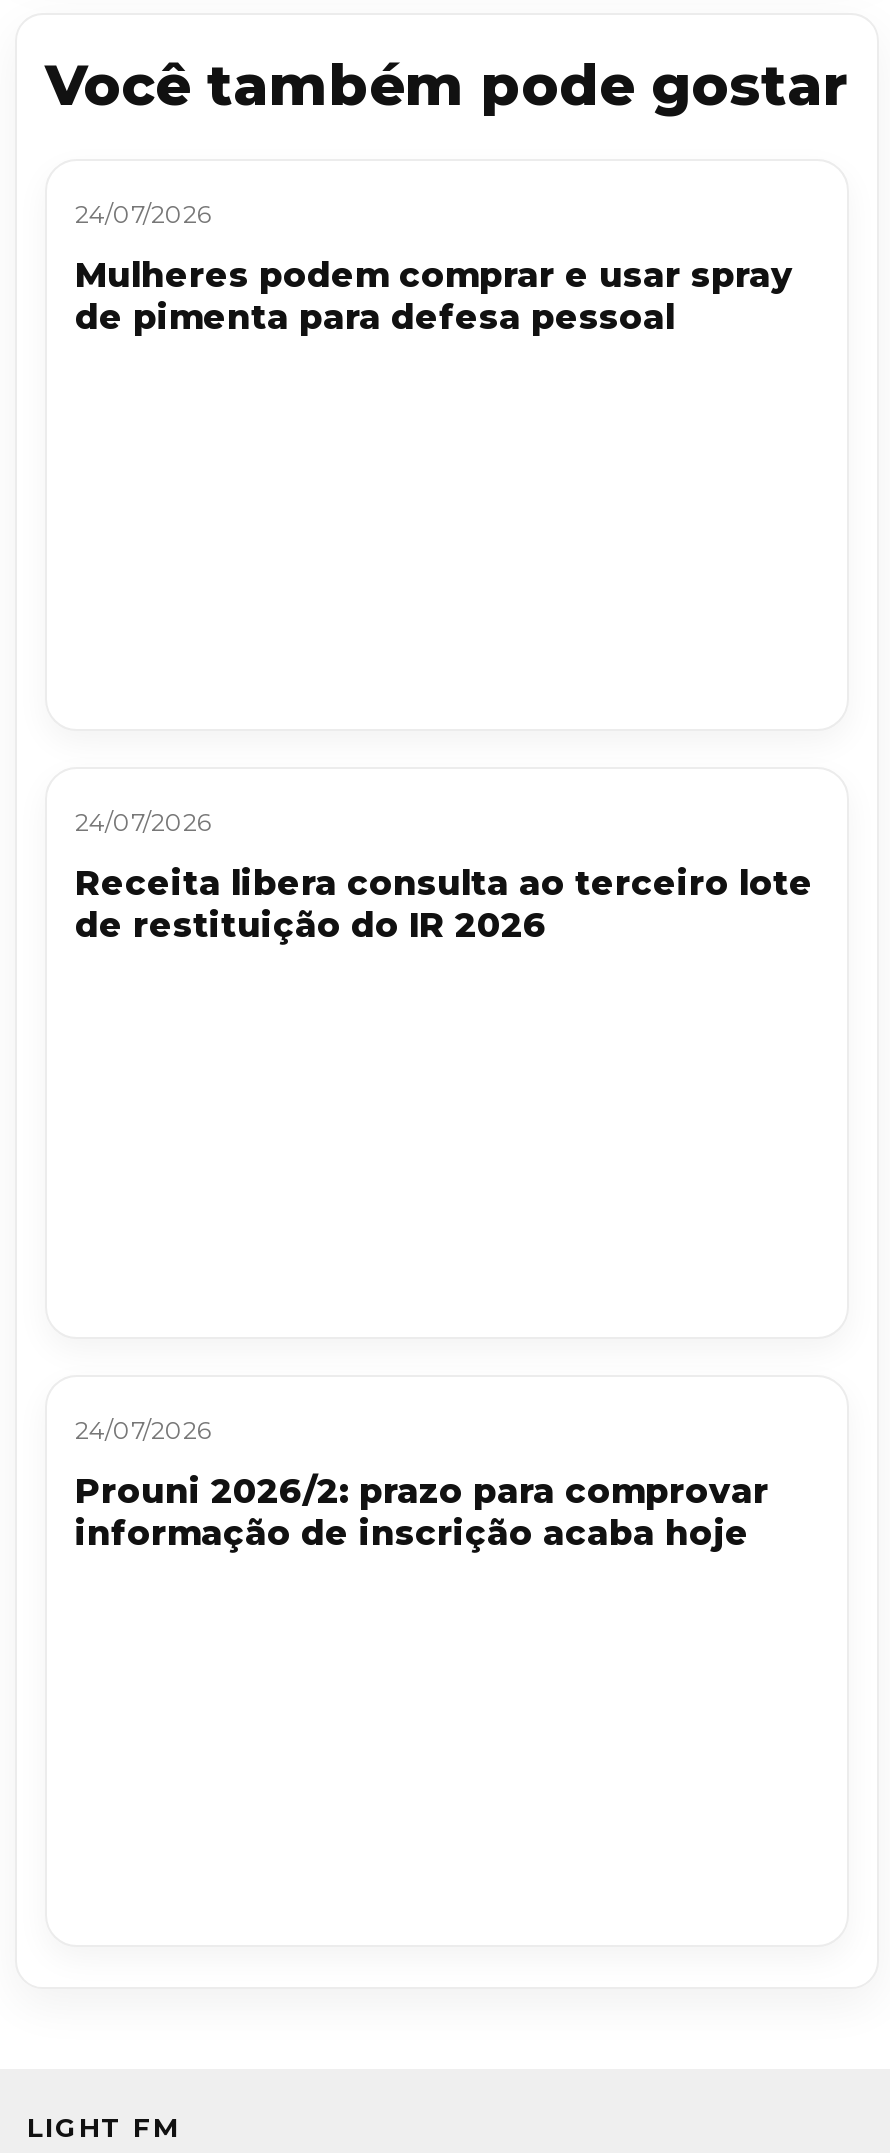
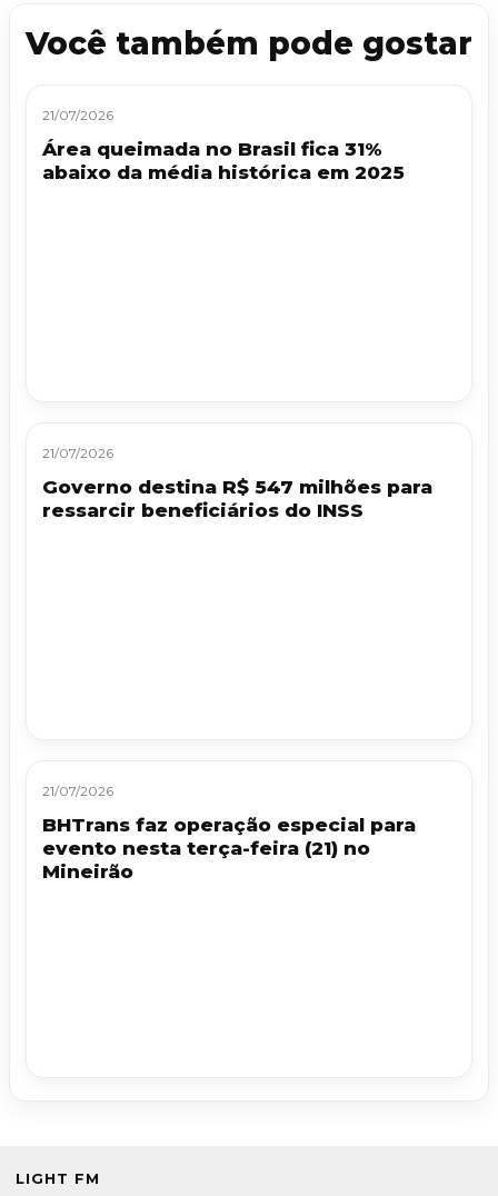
- 24/07/2026
+ 21/07/2026

- Mulheres podem comprar e usar spray
- de pimenta para defesa pessoal
+ Área queimada no Brasil fica 31%
+ abaixo da média histórica em 2025

- 24/07/2026
+ 21/07/2026

- Receita libera consulta ao terceiro lote
- de restituição do IR 2026
+ Governo destina R$ 547 milhões para
+ ressarcir beneficiários do INSS

- 24/07/2026
+ 21/07/2026

- Prouni 2026/2: prazo para comprovar
- informação de inscrição acaba hoje
+ BHTrans faz operação especial para
+ evento nesta terça-feira (21) no
+ Mineirão
